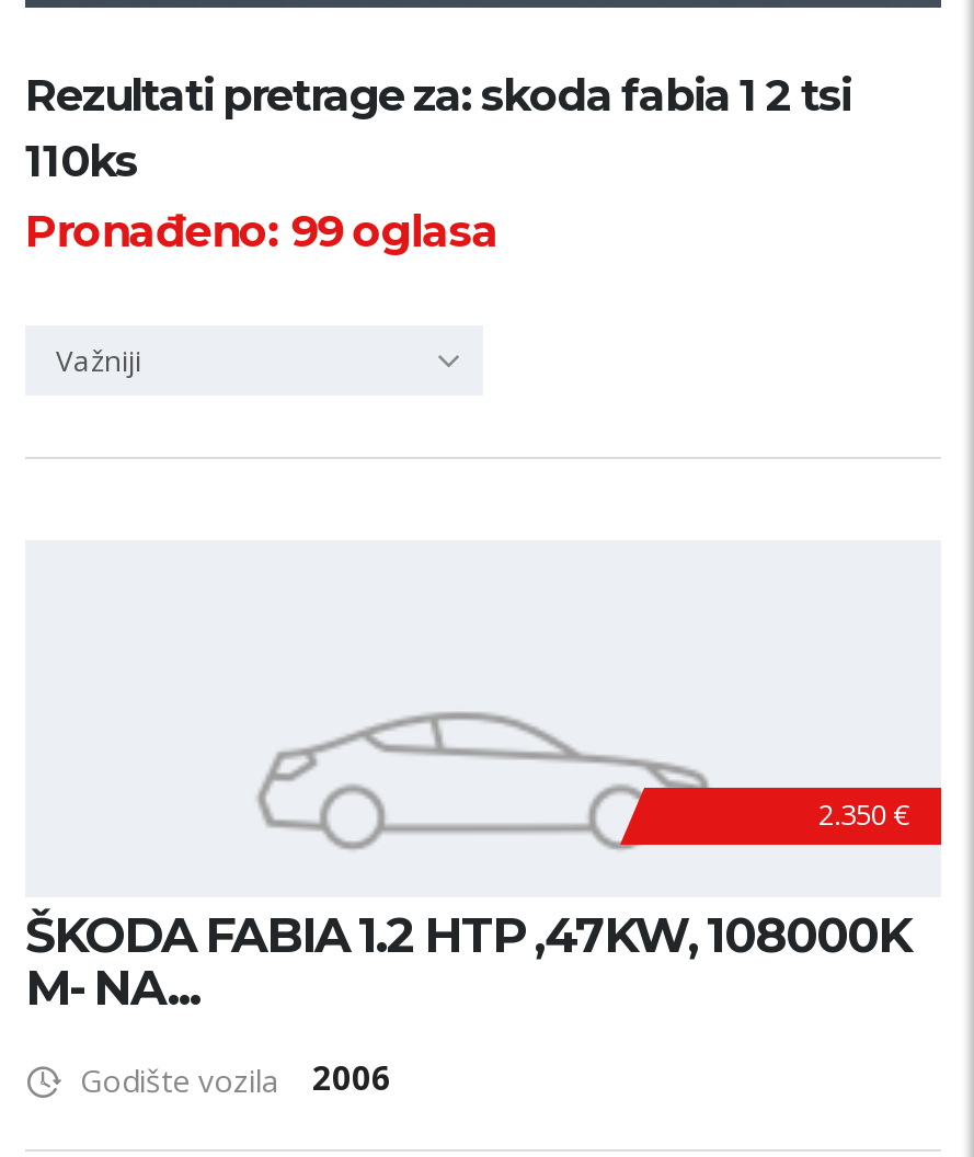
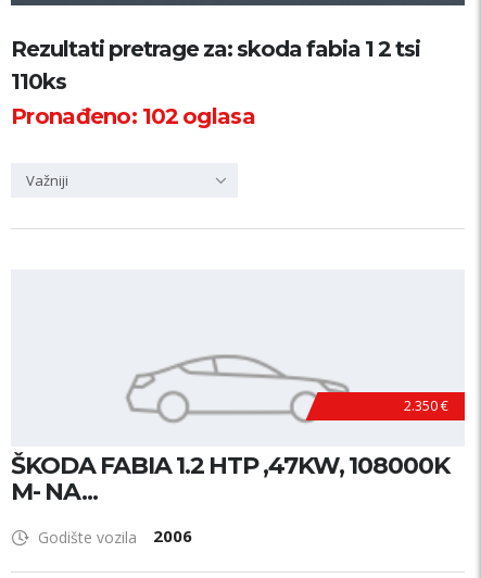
- Pronađeno: 99 oglasa
+ Pronađeno: 102 oglasa
